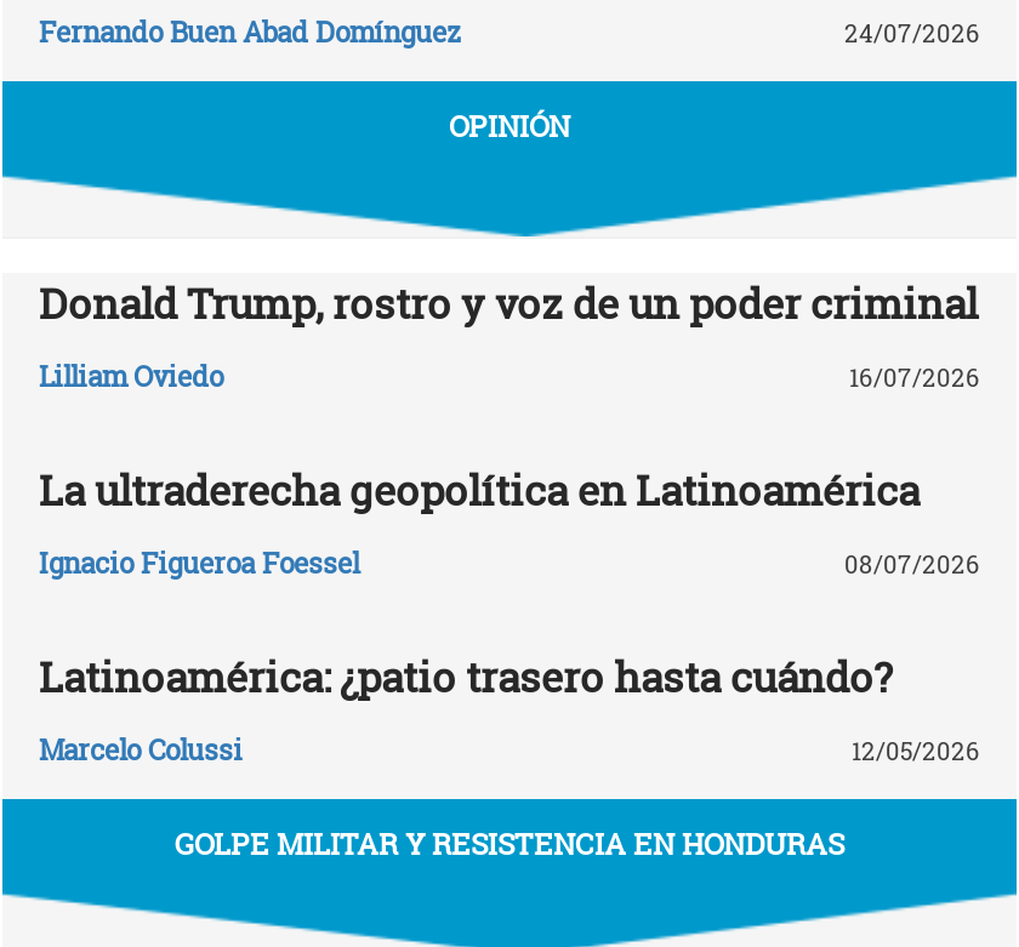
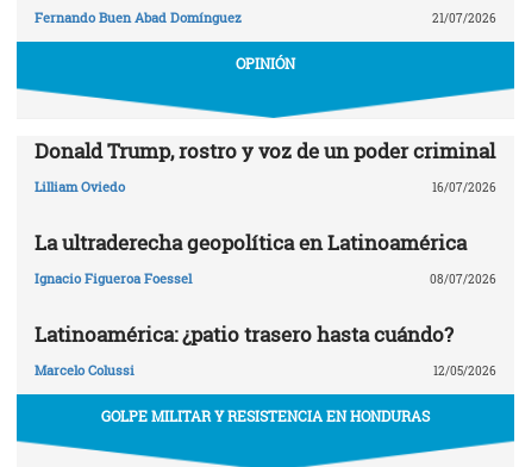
- 24/07/2026
+ 21/07/2026
